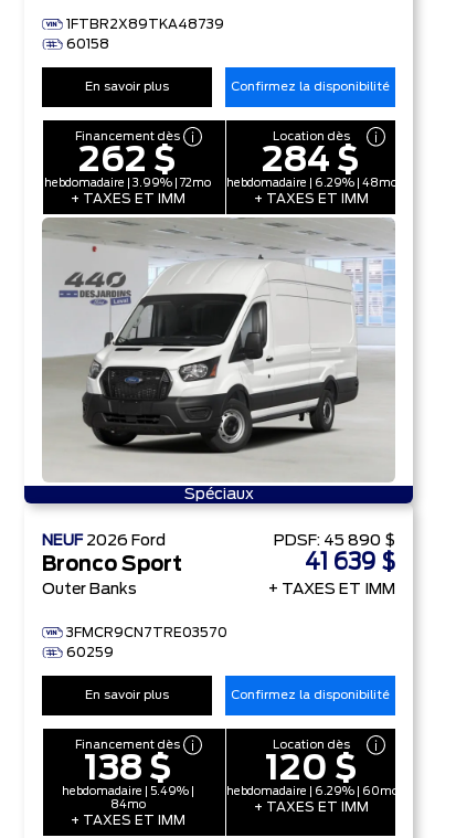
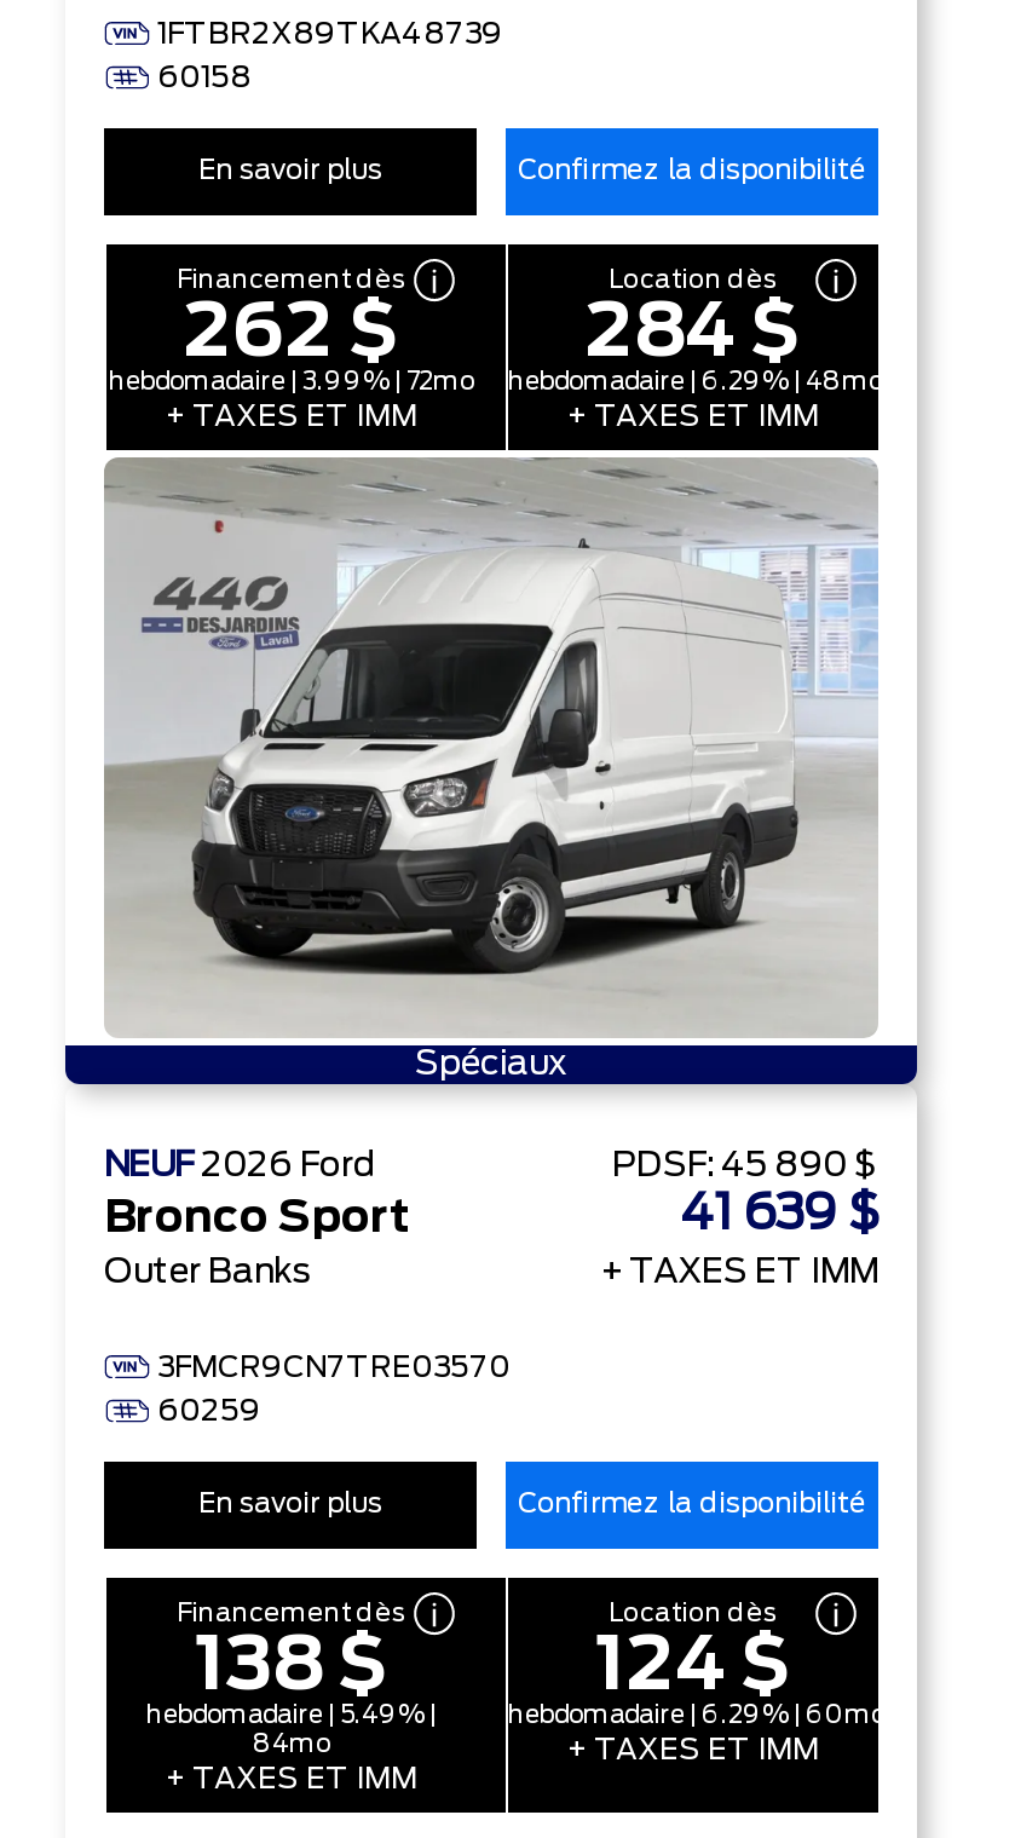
- 120 $
+ 124 $
